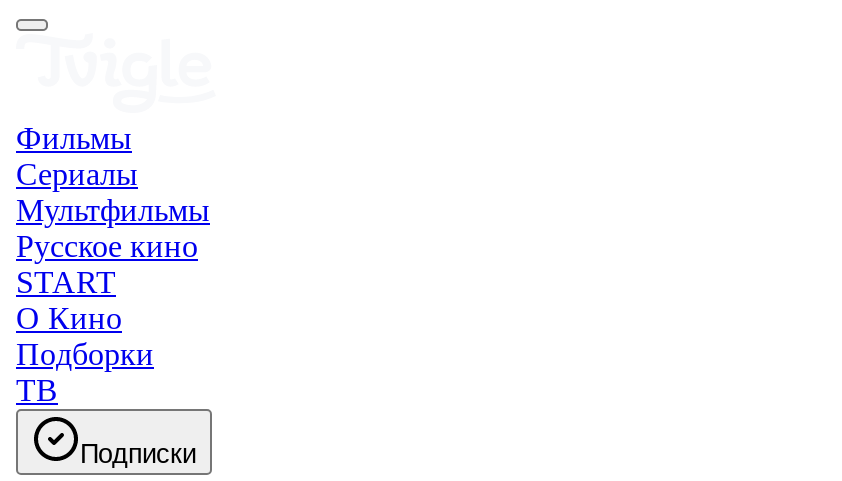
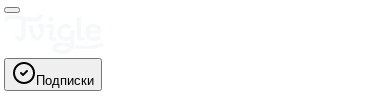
- Фильмы
- Сериалы
- Мультфильмы
- Русское кино
- START
- О Кино
- Подборки
- ТВ
